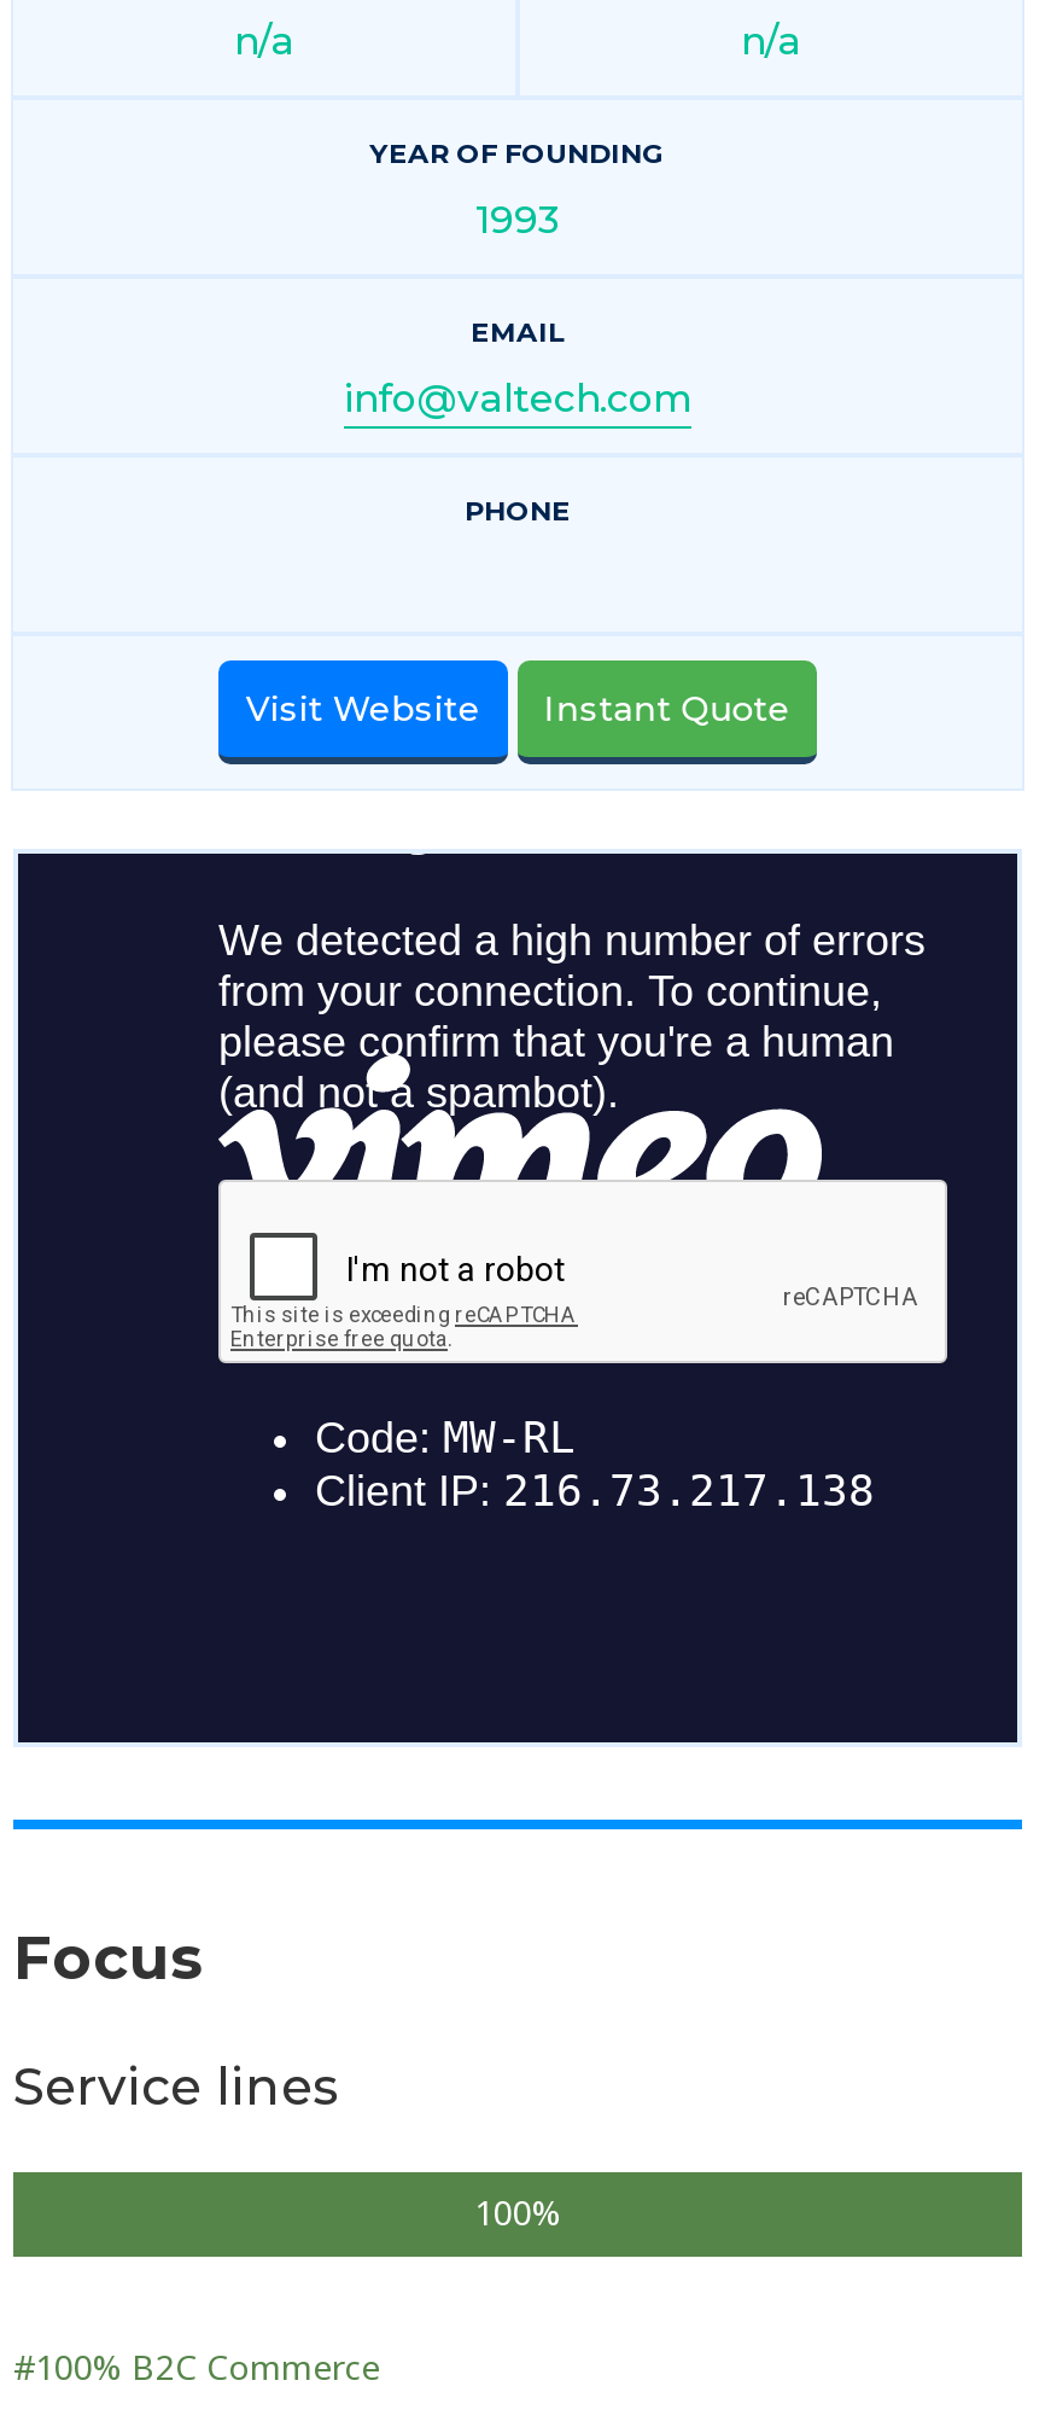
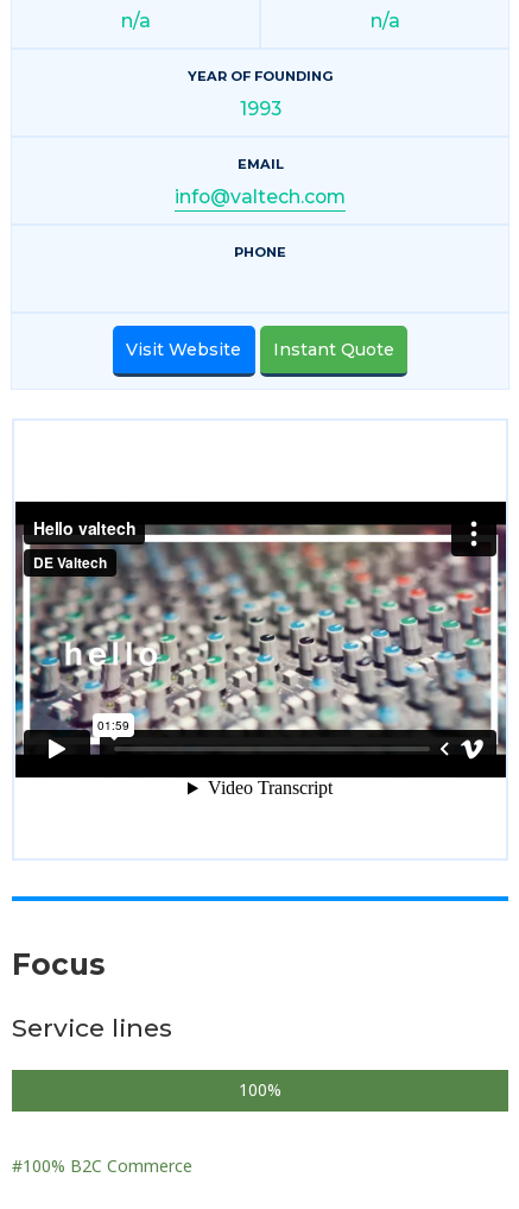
- [image]
+ [image]
